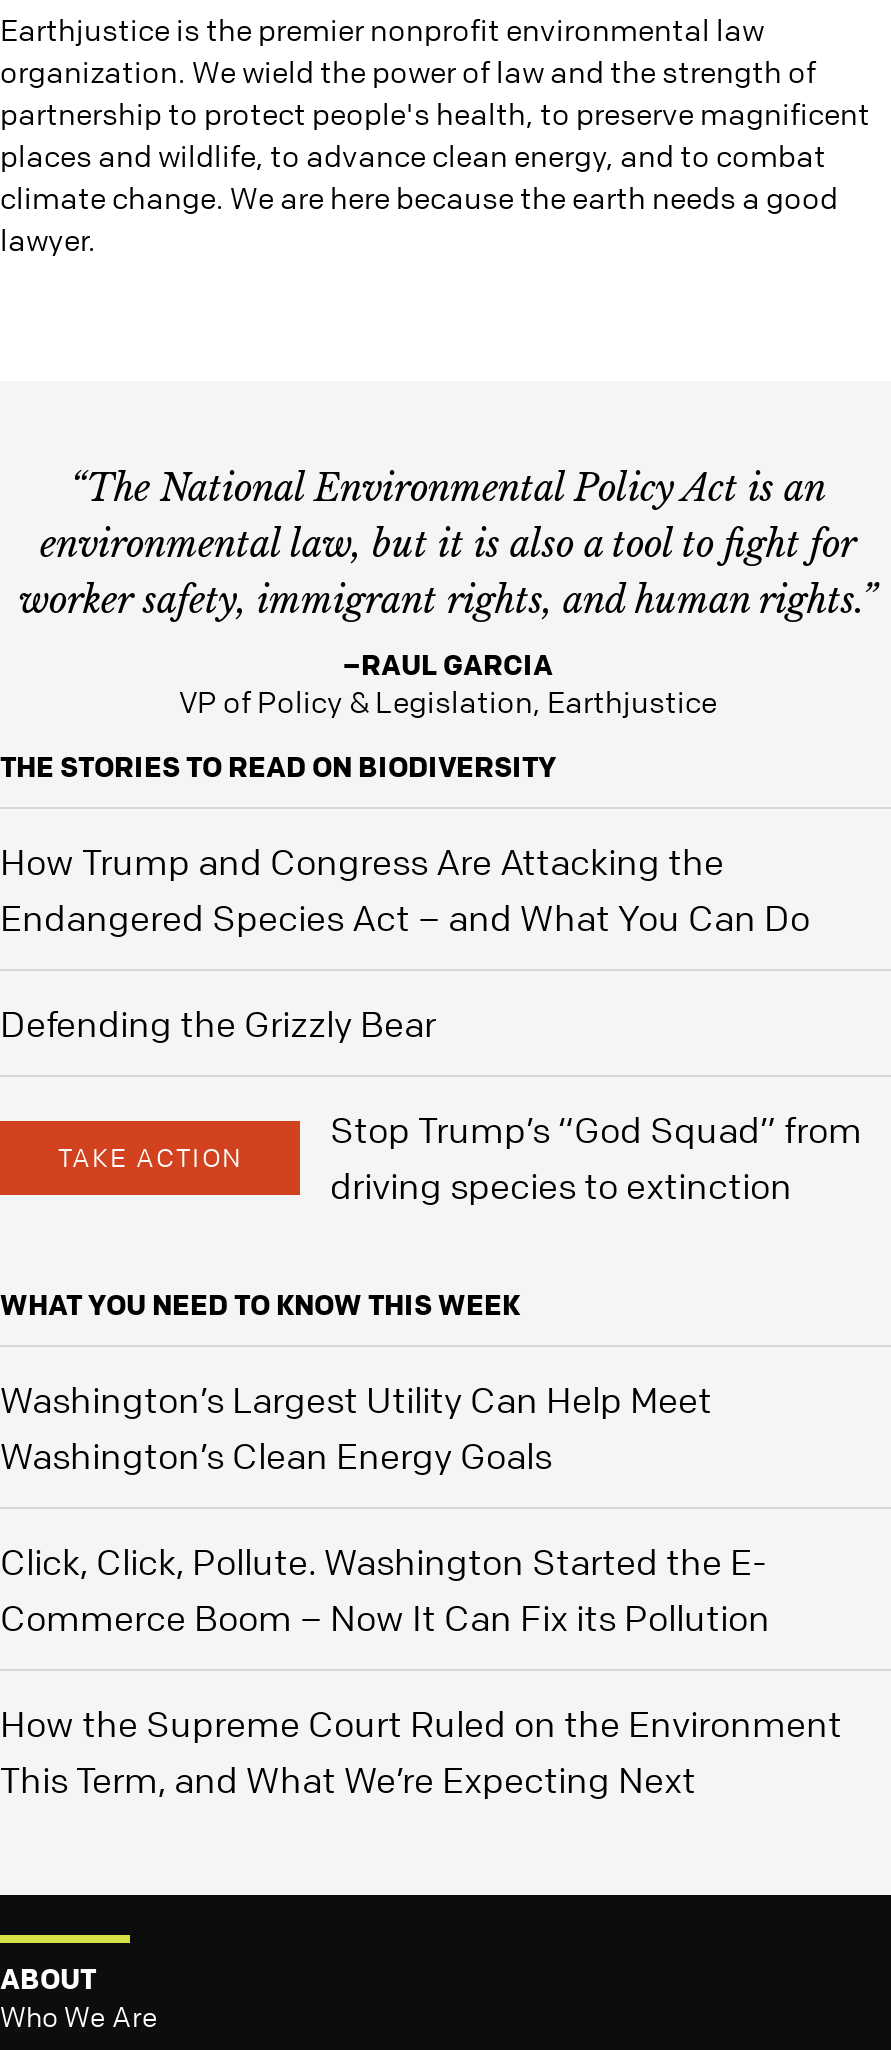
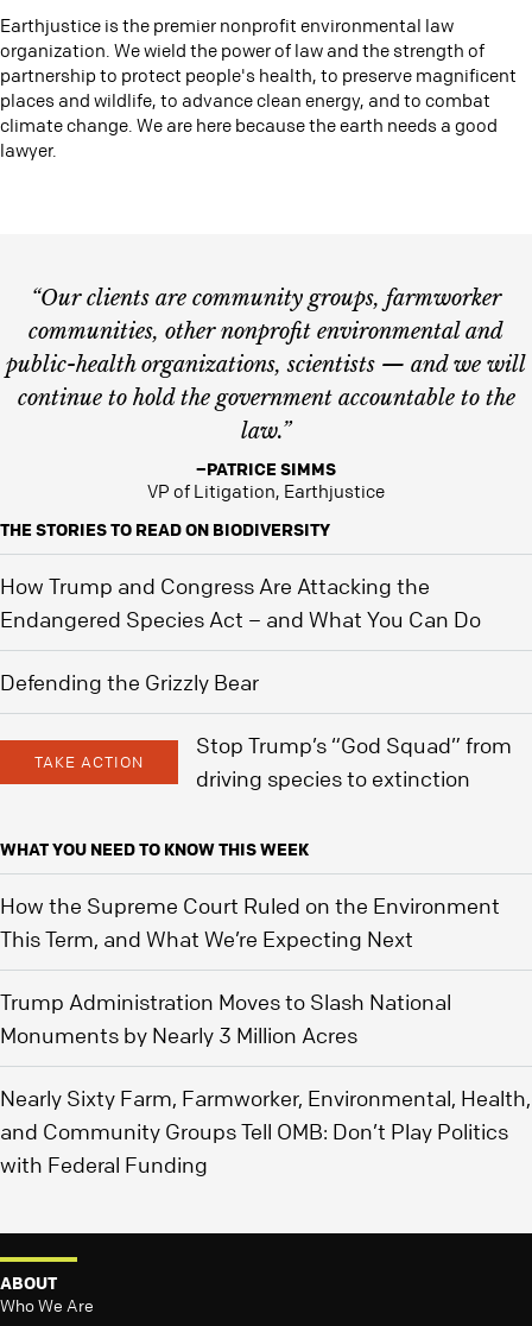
- “The National Environmental Policy Act is an
- environmental law, but it is also a tool to fight for
- worker safety, immigrant rights, and human rights.”
+ “Our clients are community groups, farmworker
+ communities, other nonprofit environmental and
+ public-health organizations, scientists — and we will
+ continue to hold the government accountable to the
+ law.”

- –RAUL GARCIA
- VP of Policy & Legislation, Earthjustice
+ –PATRICE SIMMS
+ VP of Litigation, Earthjustice

- Washington’s Largest Utility Can Help Meet
- Washington’s Clean Energy Goals
- Click, Click, Pollute. Washington Started the E-
- Commerce Boom – Now It Can Fix its Pollution

moved up: How the Supreme Court Ruled on the Environment | This Term, and What We’re Expecting Next

+ Trump Administration Moves to Slash National
+ Monuments by Nearly 3 Million Acres
+ Nearly Sixty Farm, Farmworker, Environmental, Health,
+ and Community Groups Tell OMB: Don’t Play Politics
+ with Federal Funding
